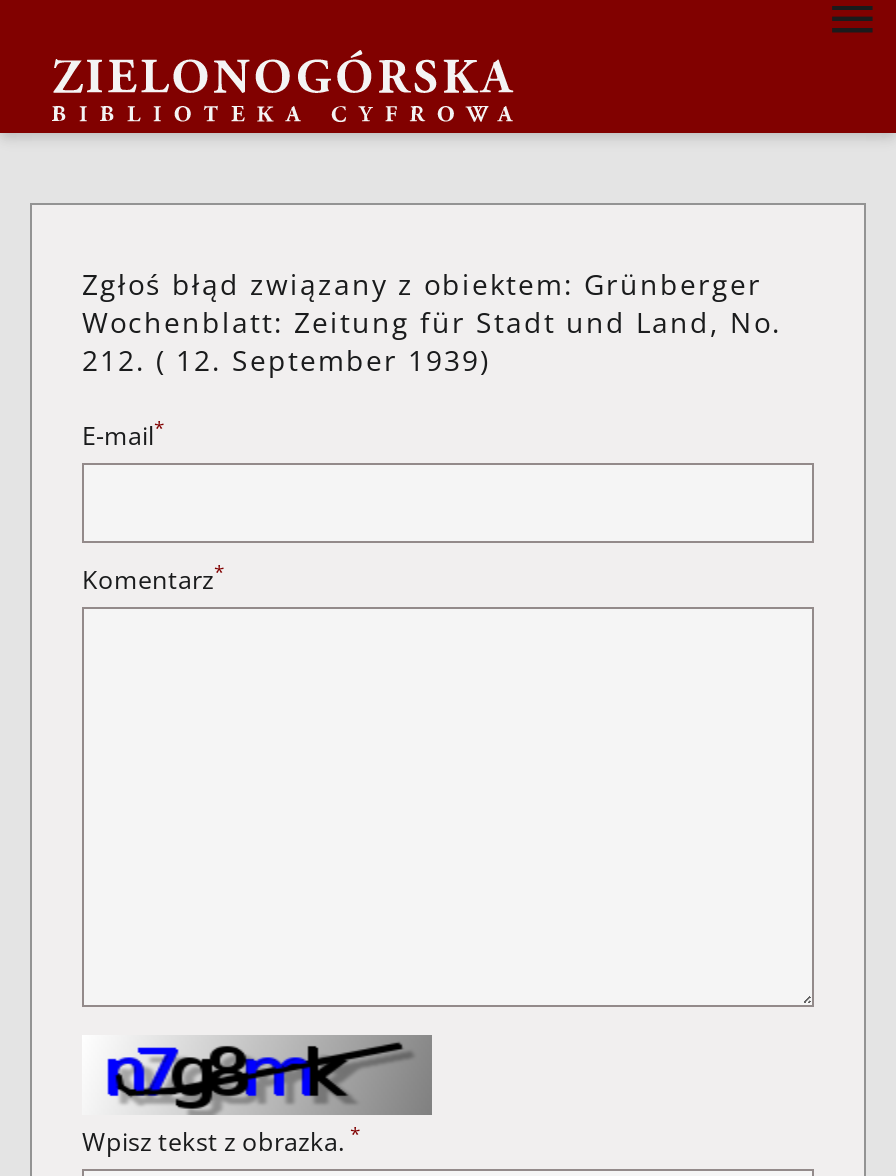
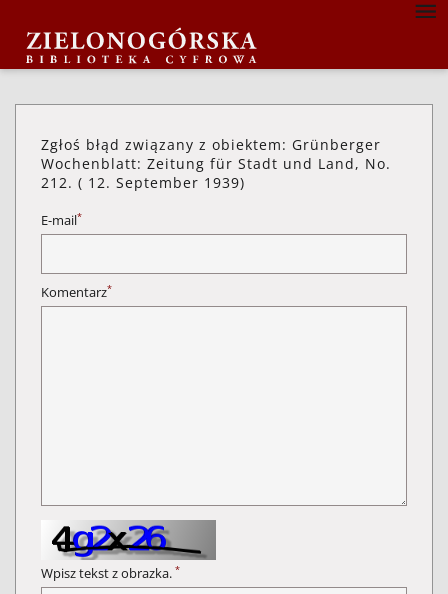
- [image]
+ [image]
